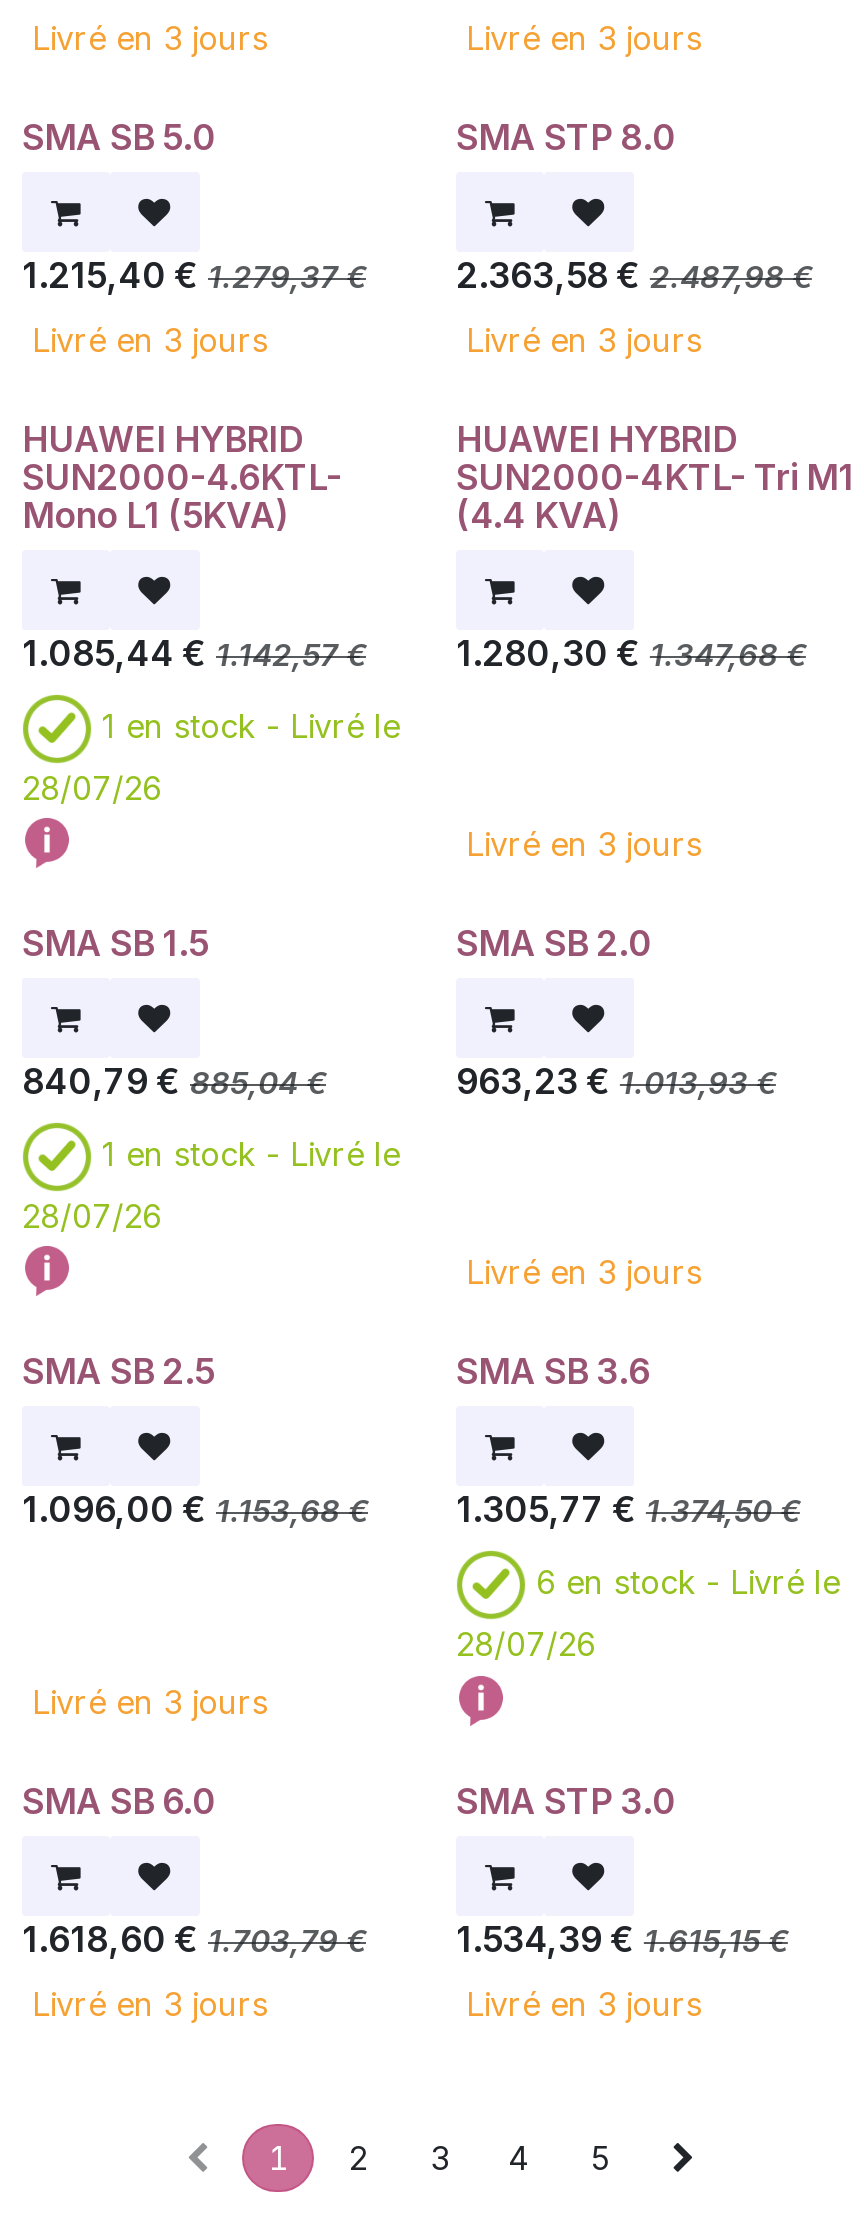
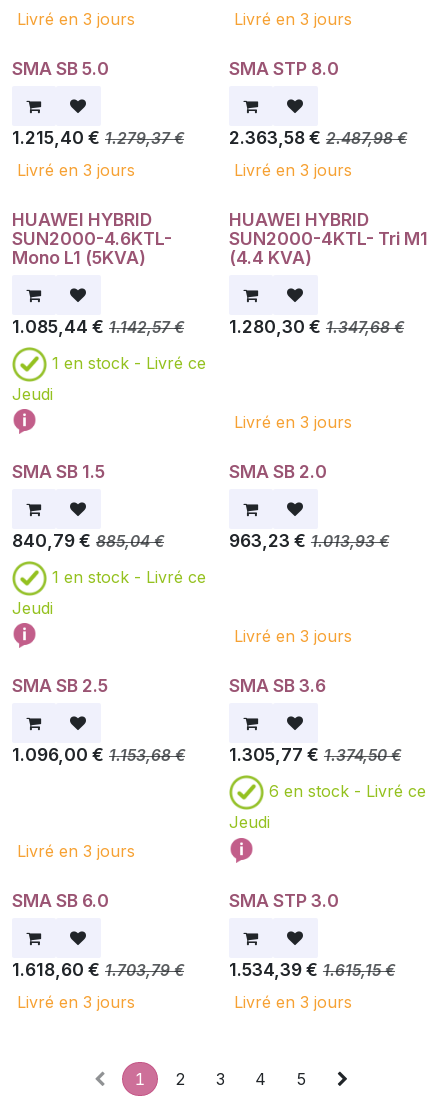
- 1 en stock - Livré le
+ 1 en stock - Livré ce

- 28/07/26
+ Jeudi

- 1 en stock - Livré le
+ 1 en stock - Livré ce

- 28/07/26
+ Jeudi

- 6 en stock - Livré le
+ 6 en stock - Livré ce

- 28/07/26
+ Jeudi
